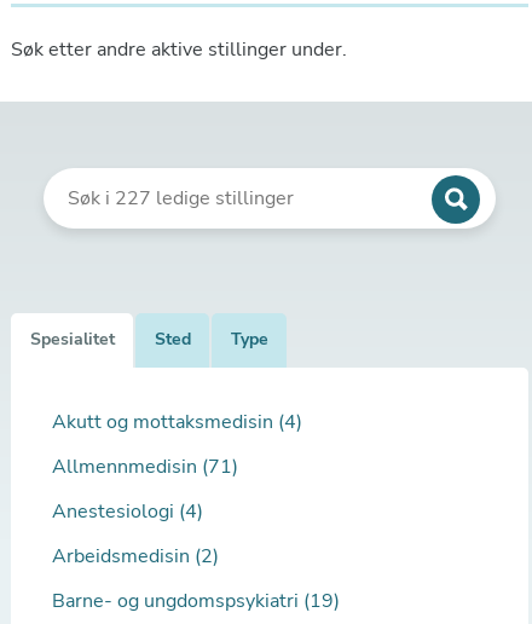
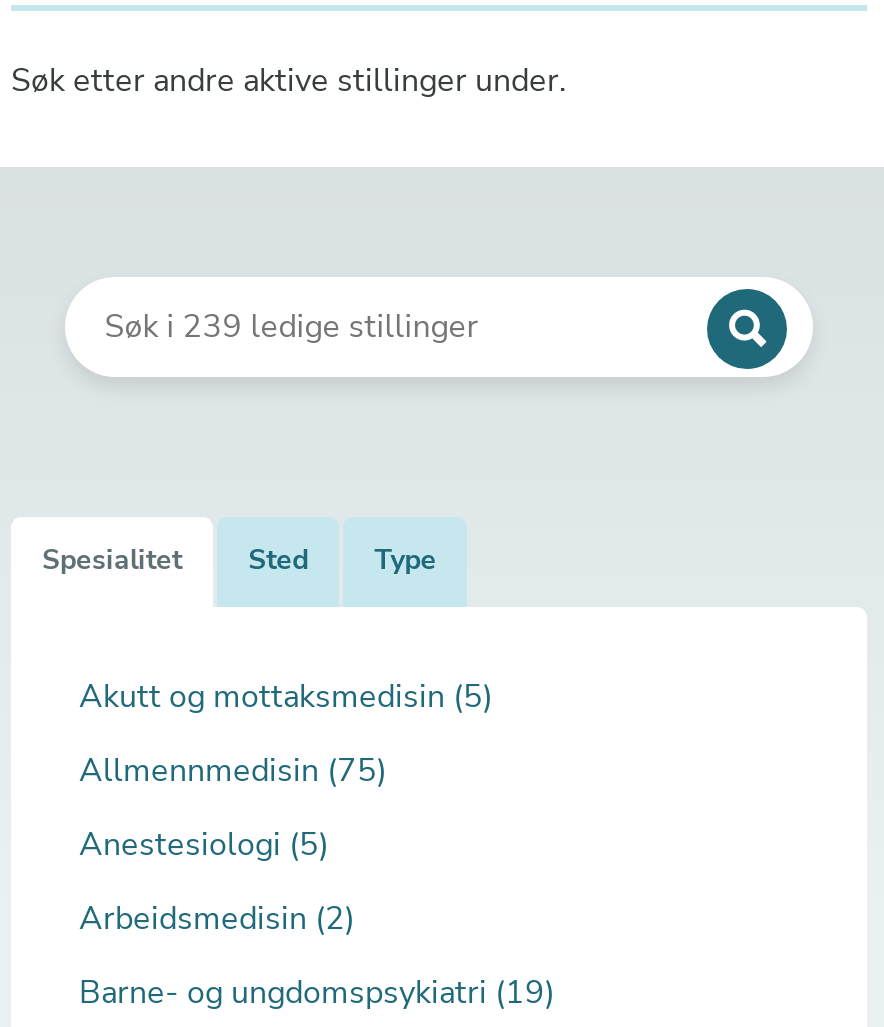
- Akutt og mottaksmedisin (4)
+ Akutt og mottaksmedisin (5)

- Allmennmedisin (71)
+ Allmennmedisin (75)

- Anestesiologi (4)
+ Anestesiologi (5)
